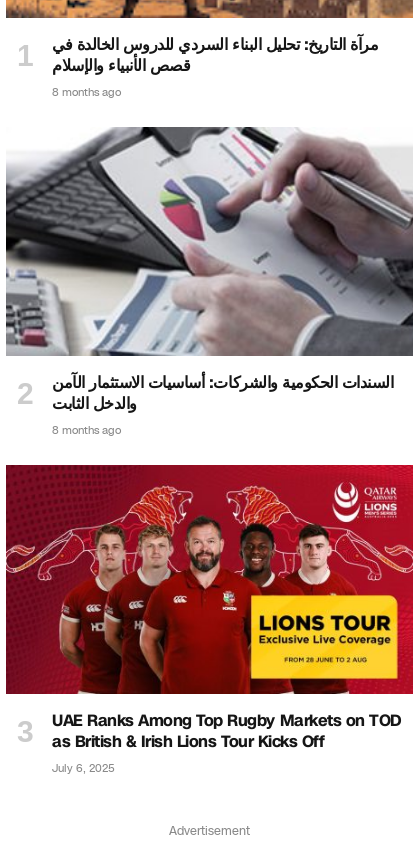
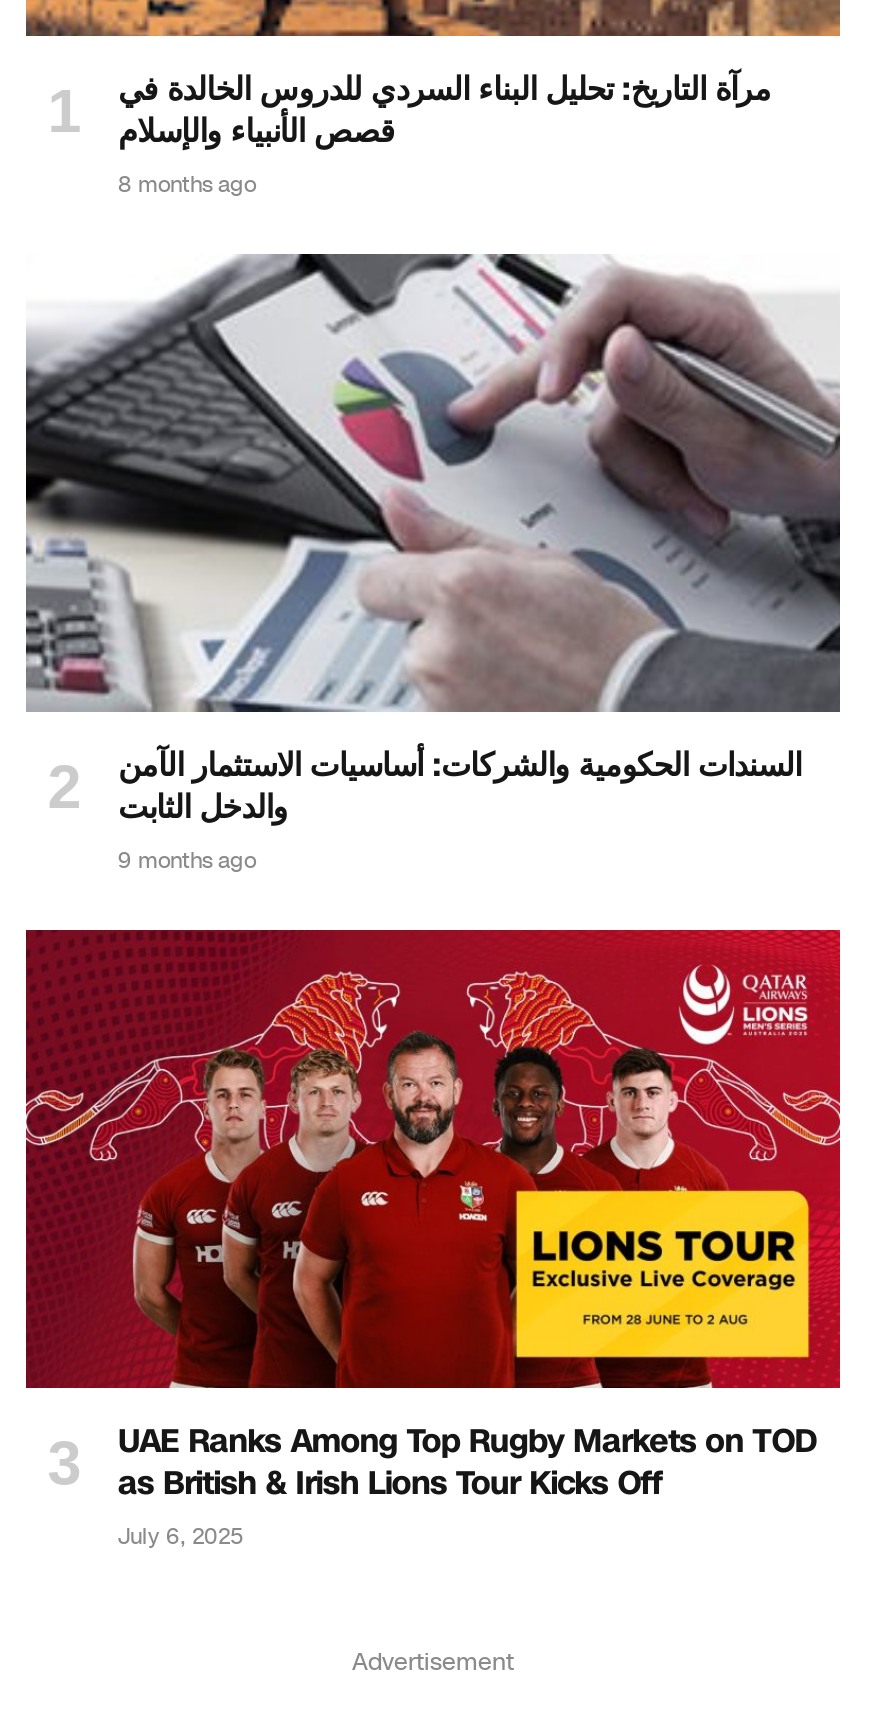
- 8 months ago
+ 9 months ago
